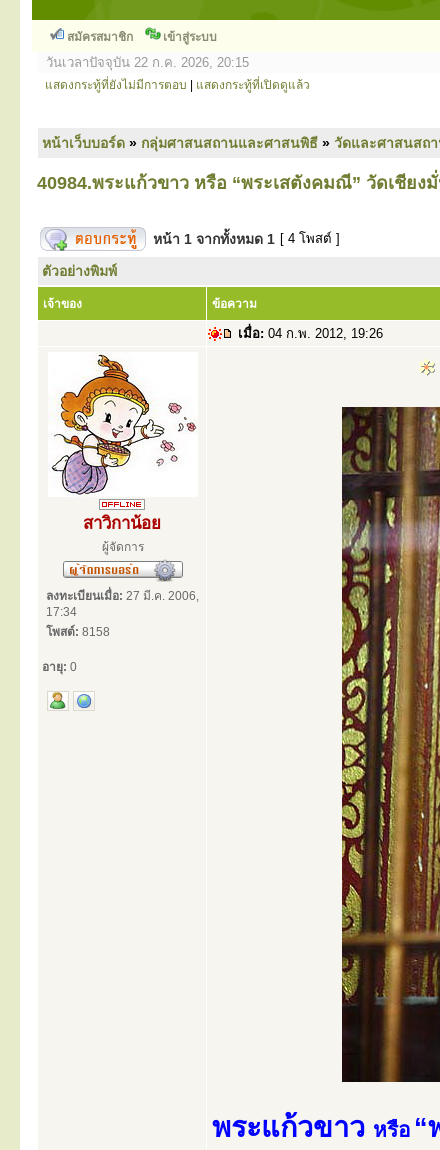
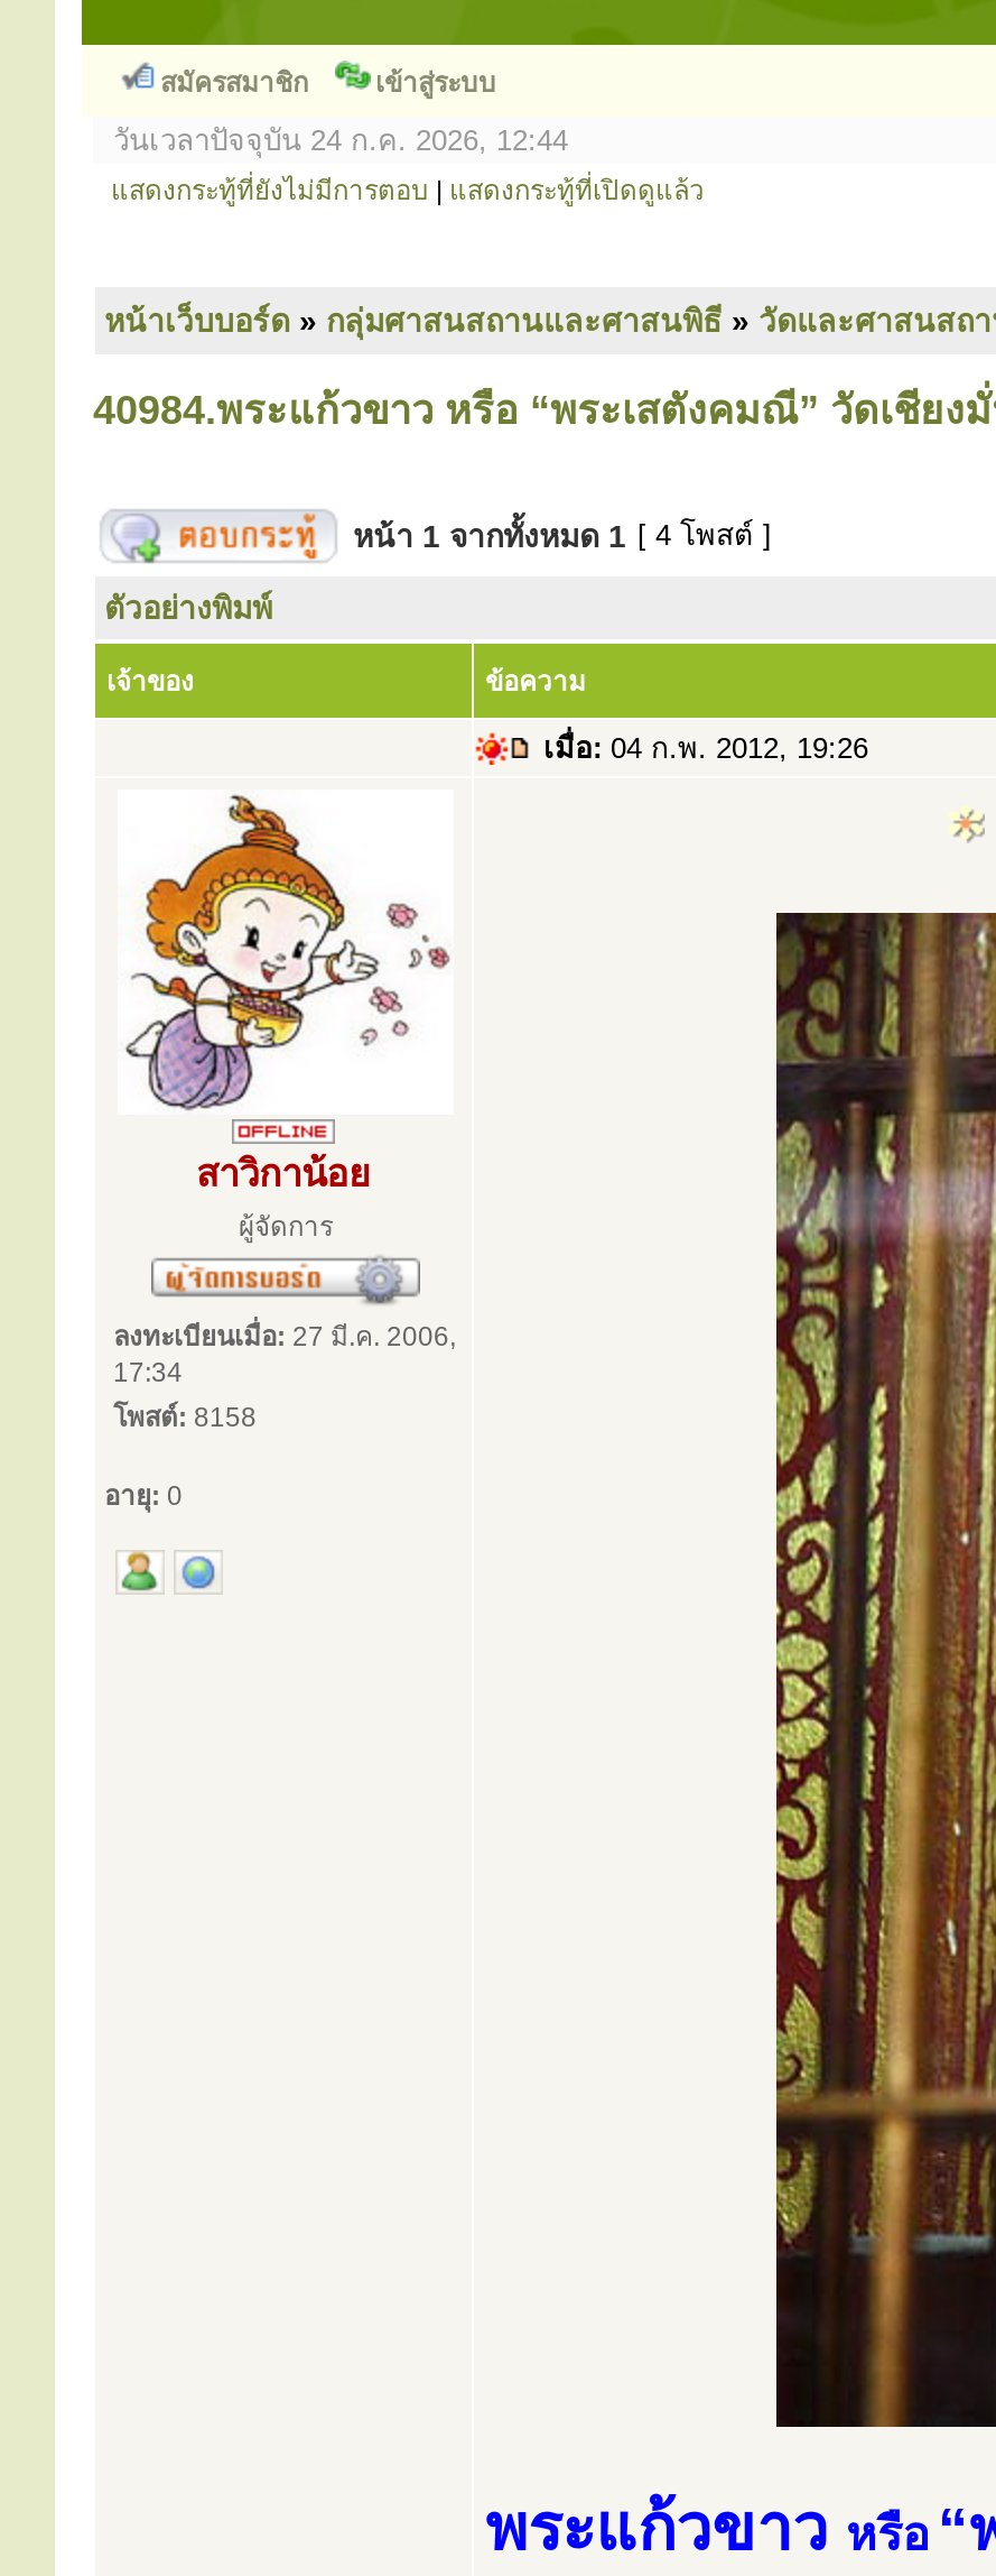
- วันเวลาปัจจุบัน 22 ก.ค. 2026, 20:15
+ วันเวลาปัจจุบัน 24 ก.ค. 2026, 12:44
